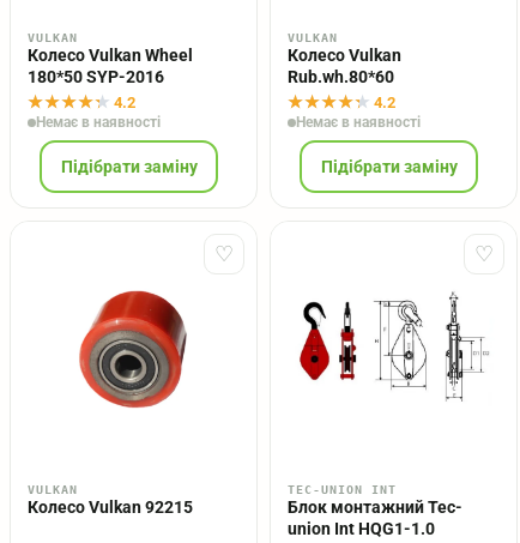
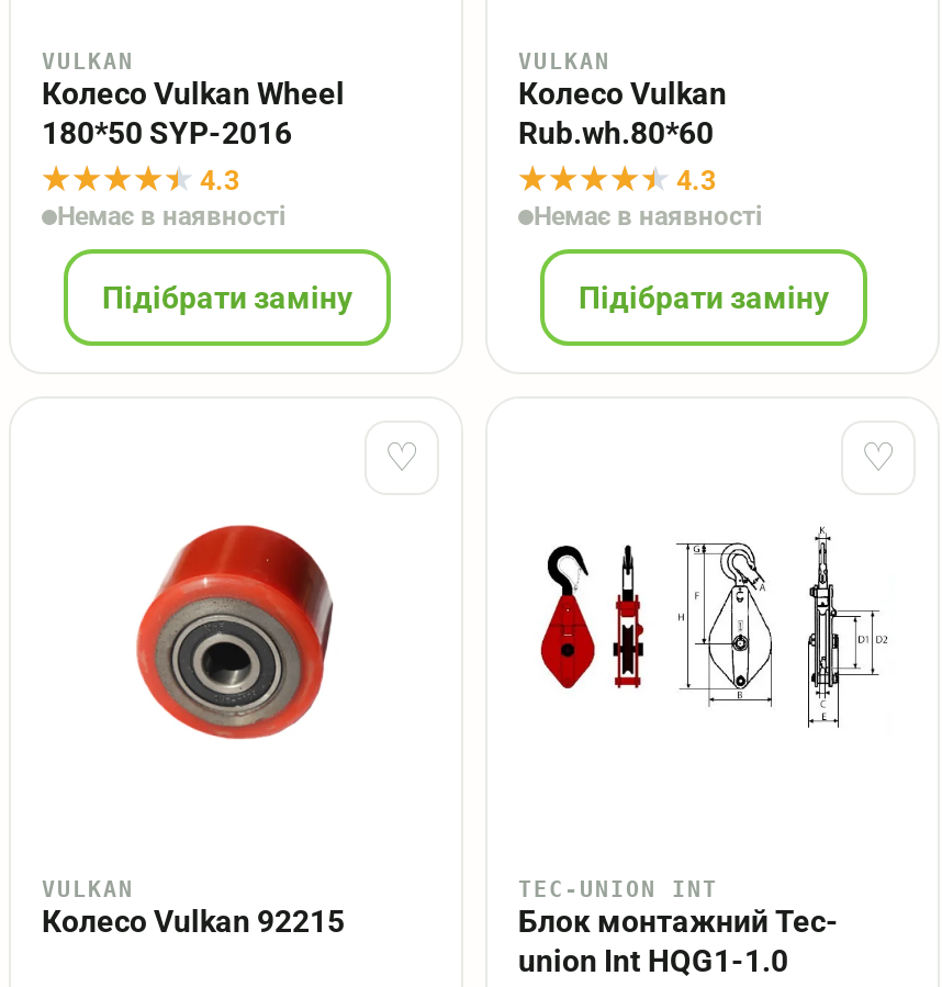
- 4.2
+ 4.3

- 4.2
+ 4.3
